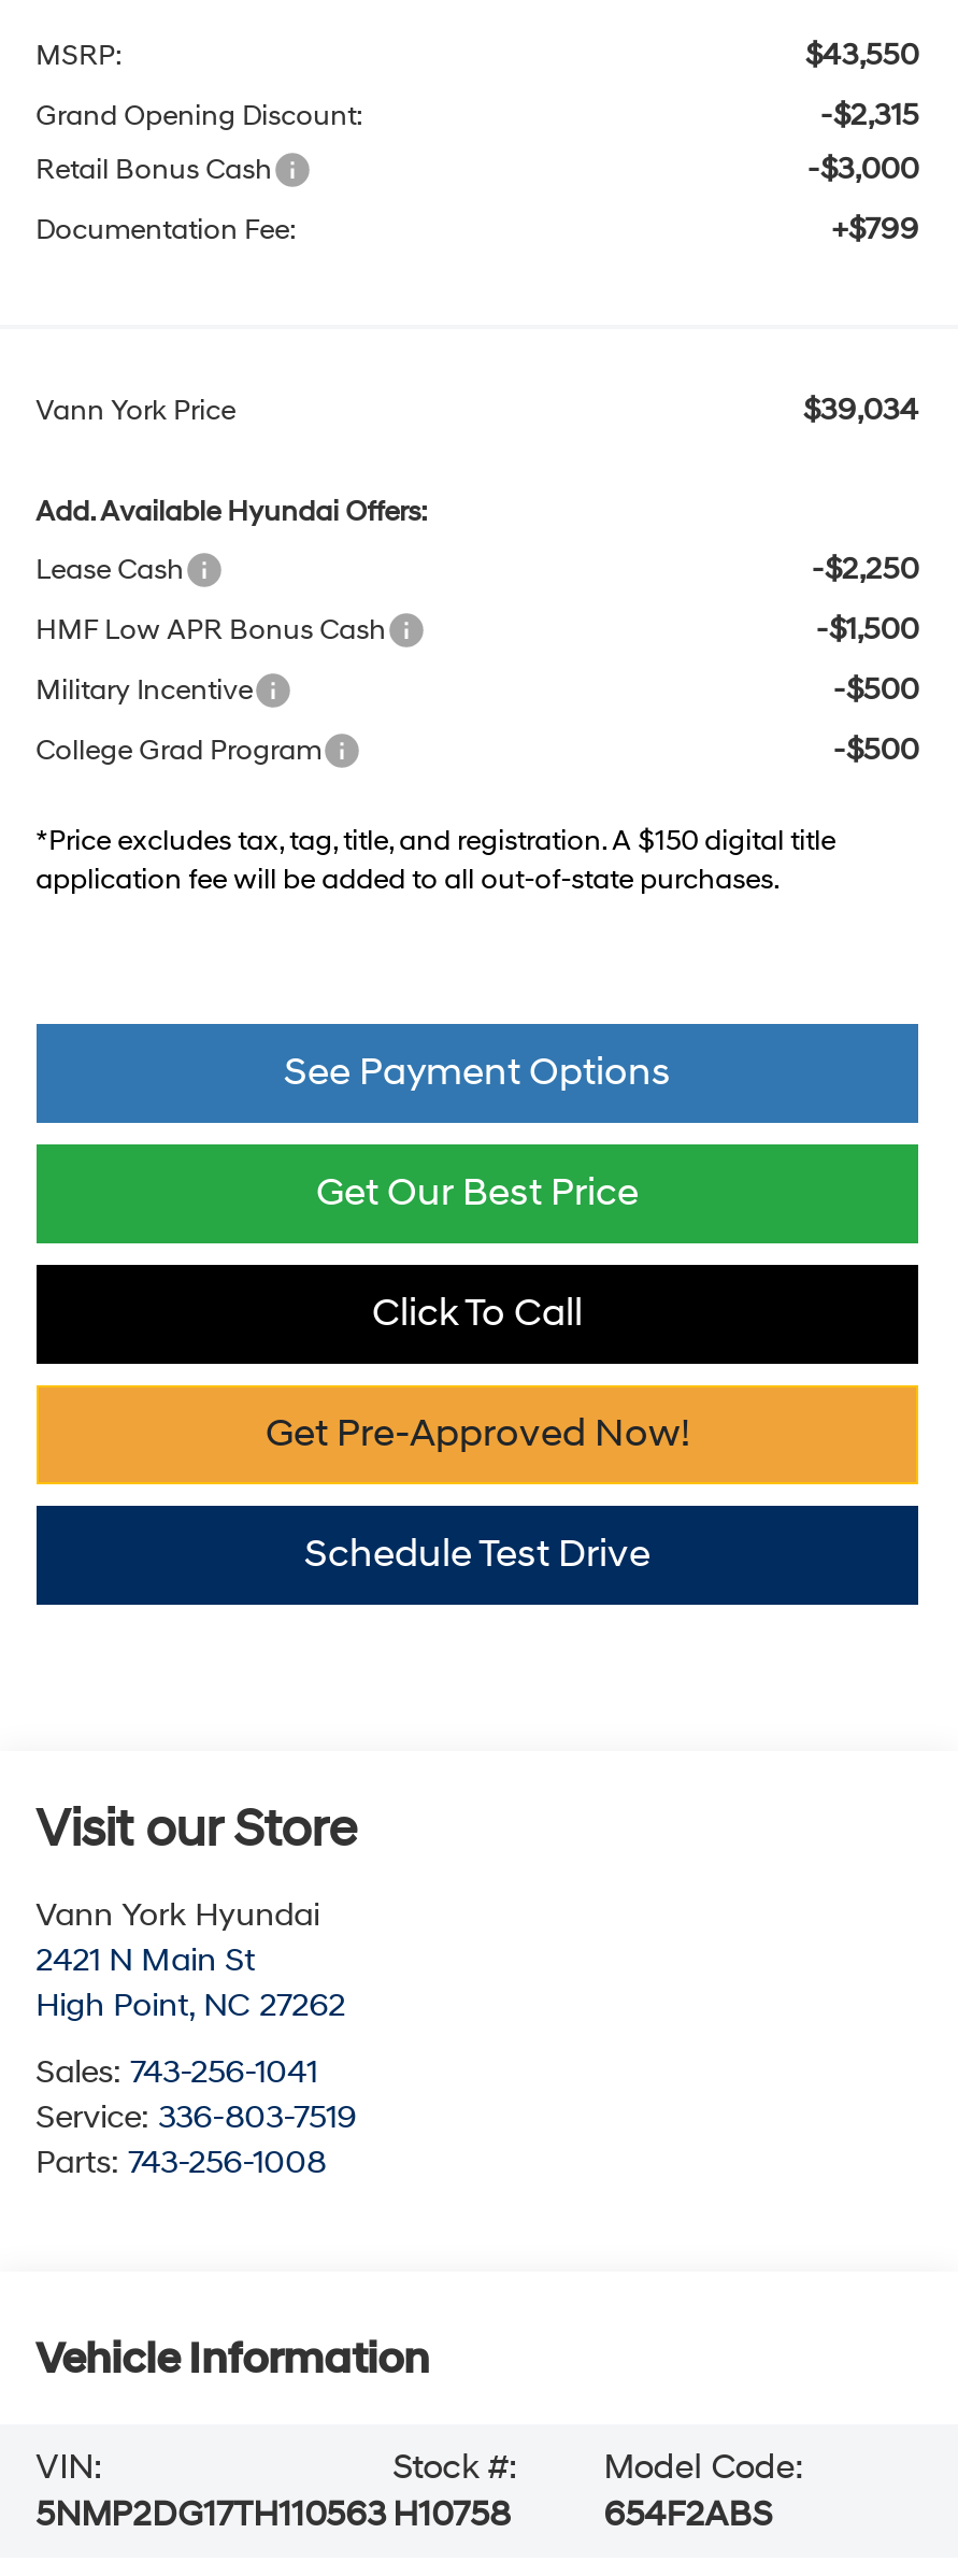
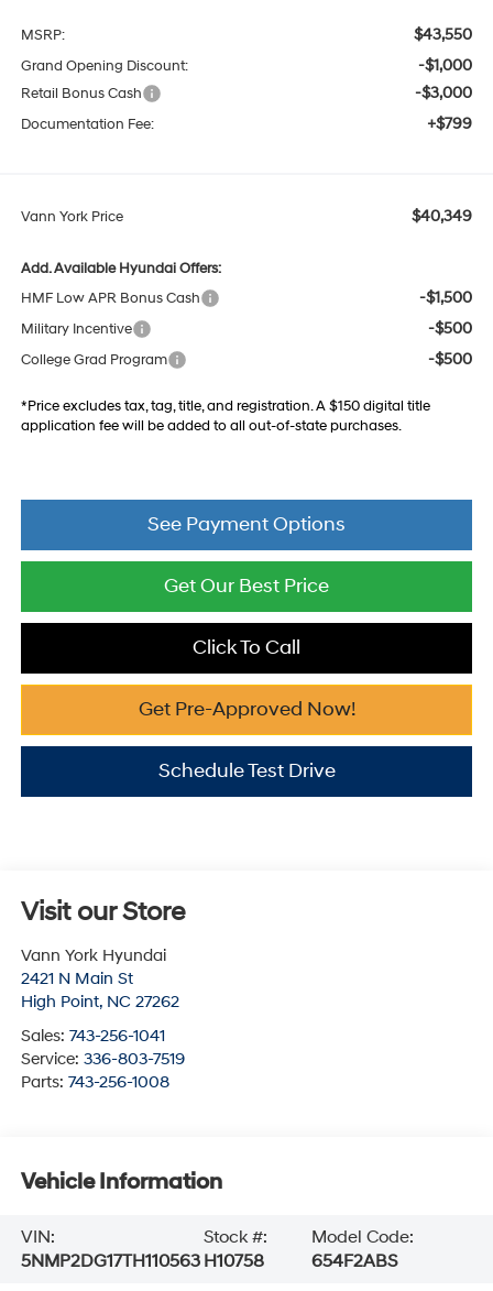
- -$2,315
+ -$1,000

- $39,034
+ $40,349

- Lease Cash
- -$2,250
